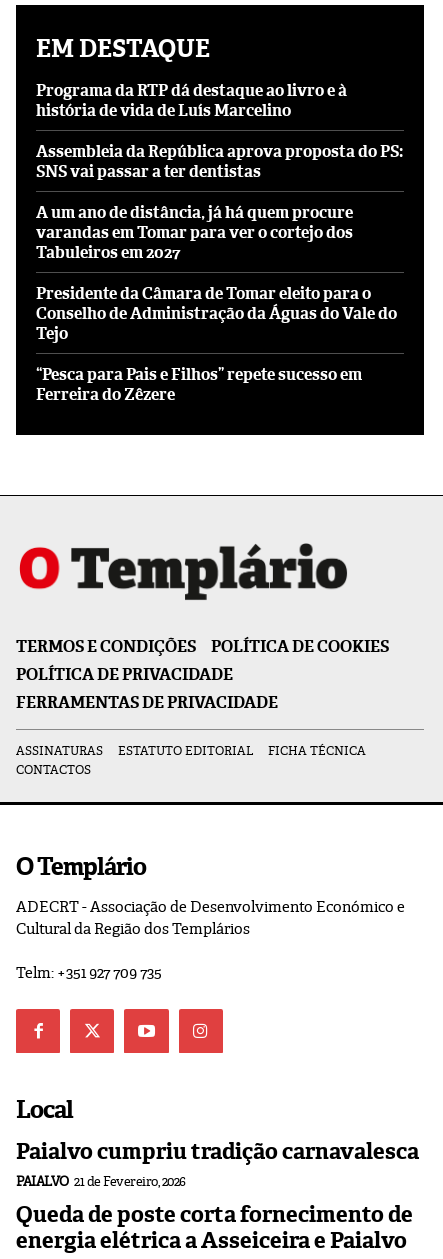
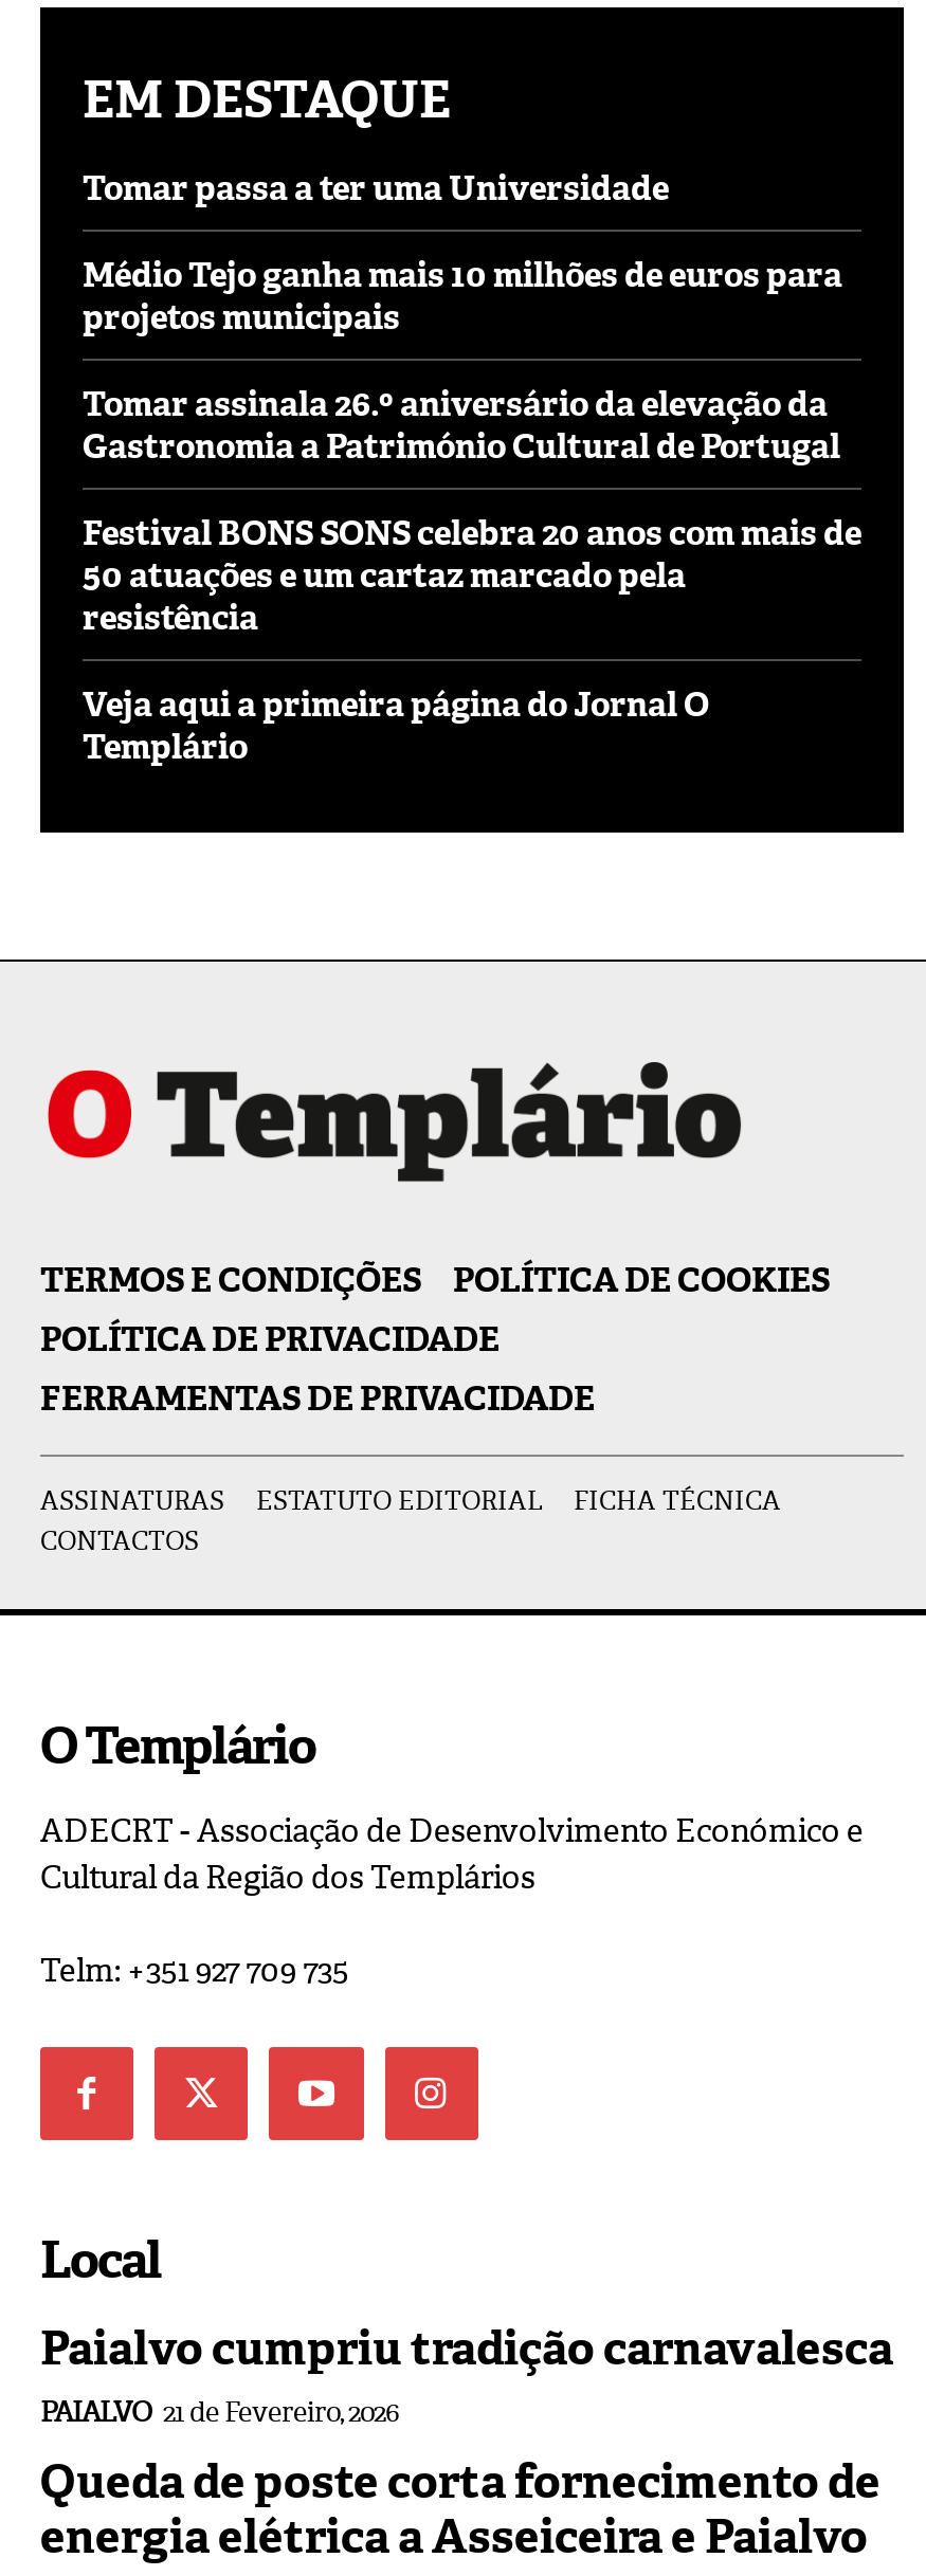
- Programa da RTP dá destaque ao livro e à
- história de vida de Luís Marcelino
+ Tomar passa a ter uma Universidade

- Assembleia da República aprova proposta do PS:
- SNS vai passar a ter dentistas
+ Médio Tejo ganha mais 10 milhões de euros para
+ projetos municipais

- A um ano de distância, já há quem procure
- varandas em Tomar para ver o cortejo dos
- Tabuleiros em 2027
+ Tomar assinala 26.º aniversário da elevação da
+ Gastronomia a Património Cultural de Portugal

- Presidente da Câmara de Tomar eleito para o
- Conselho de Administração da Águas do Vale do
- Tejo
+ Festival BONS SONS celebra 20 anos com mais de
+ 50 atuações e um cartaz marcado pela
+ resistência

- “Pesca para Pais e Filhos” repete sucesso em
- Ferreira do Zêzere
+ Veja aqui a primeira página do Jornal O
+ Templário
